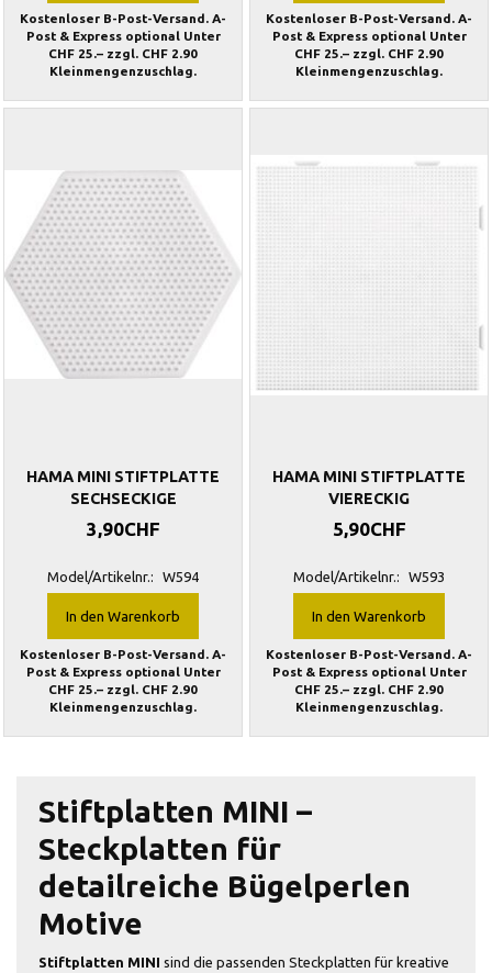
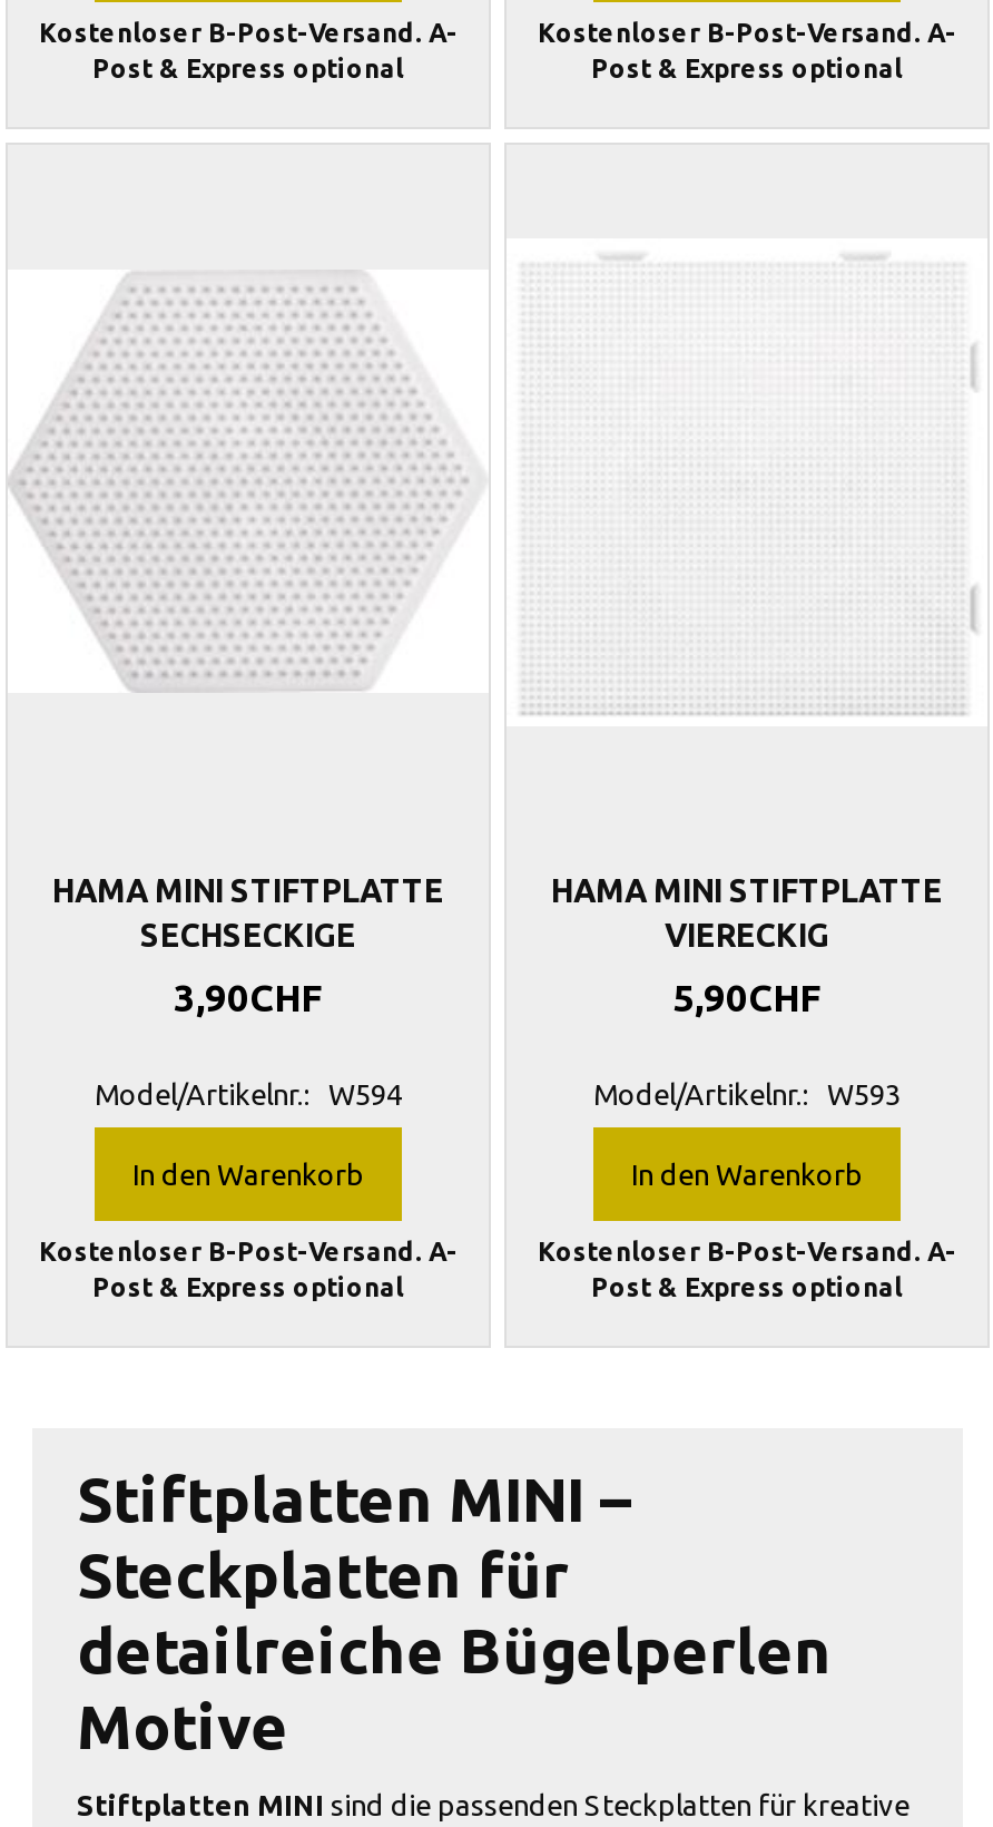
- Post & Express optional Unter
- CHF 25.– zzgl. CHF 2.90
- Kleinmengenzuschlag.
+ Post & Express optional

- Post & Express optional Unter
- CHF 25.– zzgl. CHF 2.90
- Kleinmengenzuschlag.
+ Post & Express optional

- Post & Express optional Unter
- CHF 25.– zzgl. CHF 2.90
- Kleinmengenzuschlag.
+ Post & Express optional

- Post & Express optional Unter
- CHF 25.– zzgl. CHF 2.90
- Kleinmengenzuschlag.
+ Post & Express optional
